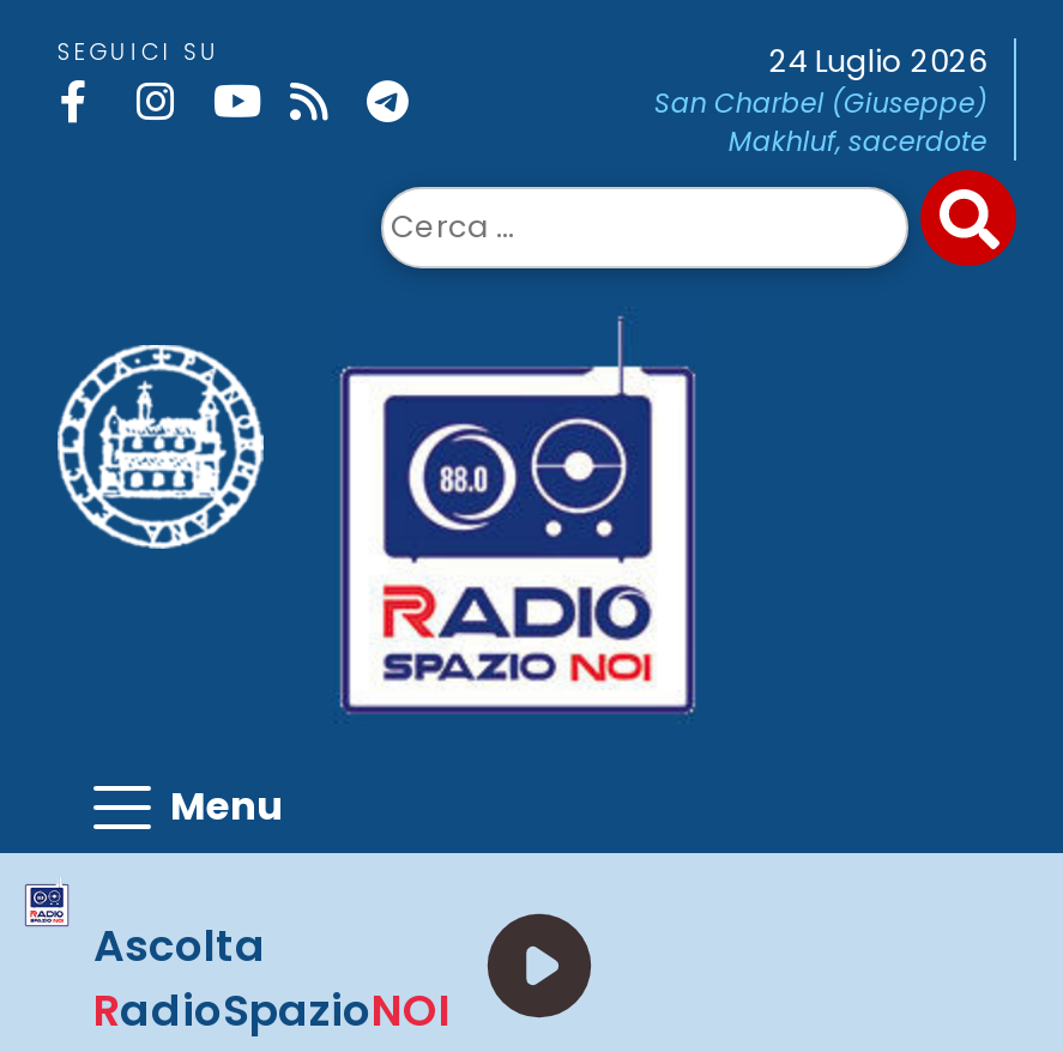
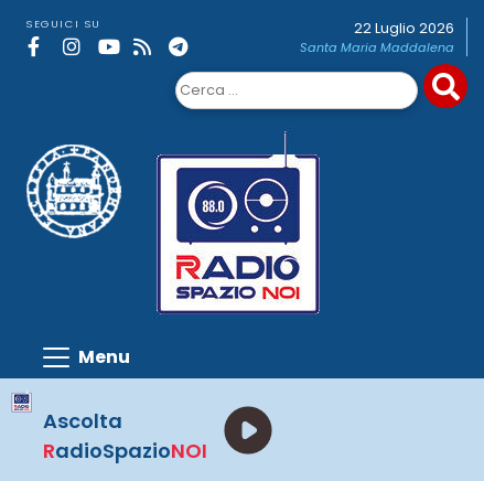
- 24 Luglio 2026
- San Charbel (Giuseppe)
- Makhluf, sacerdote
+ 22 Luglio 2026
+ Santa Maria Maddalena
